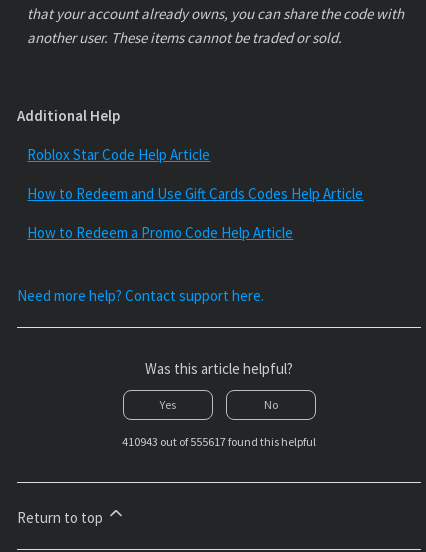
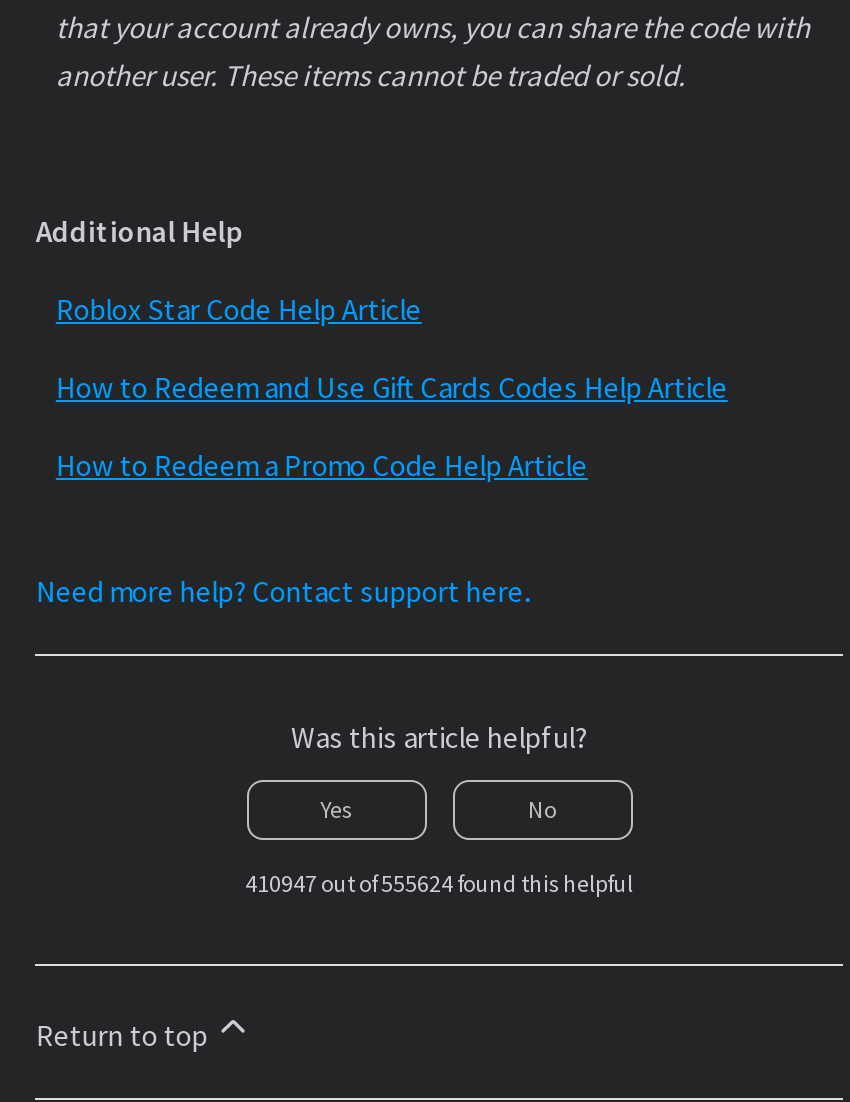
- 410943 out of 555617 found this helpful
+ 410947 out of 555624 found this helpful
